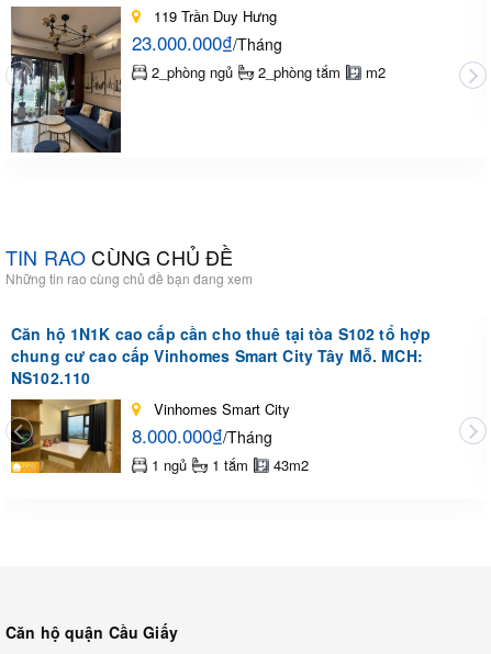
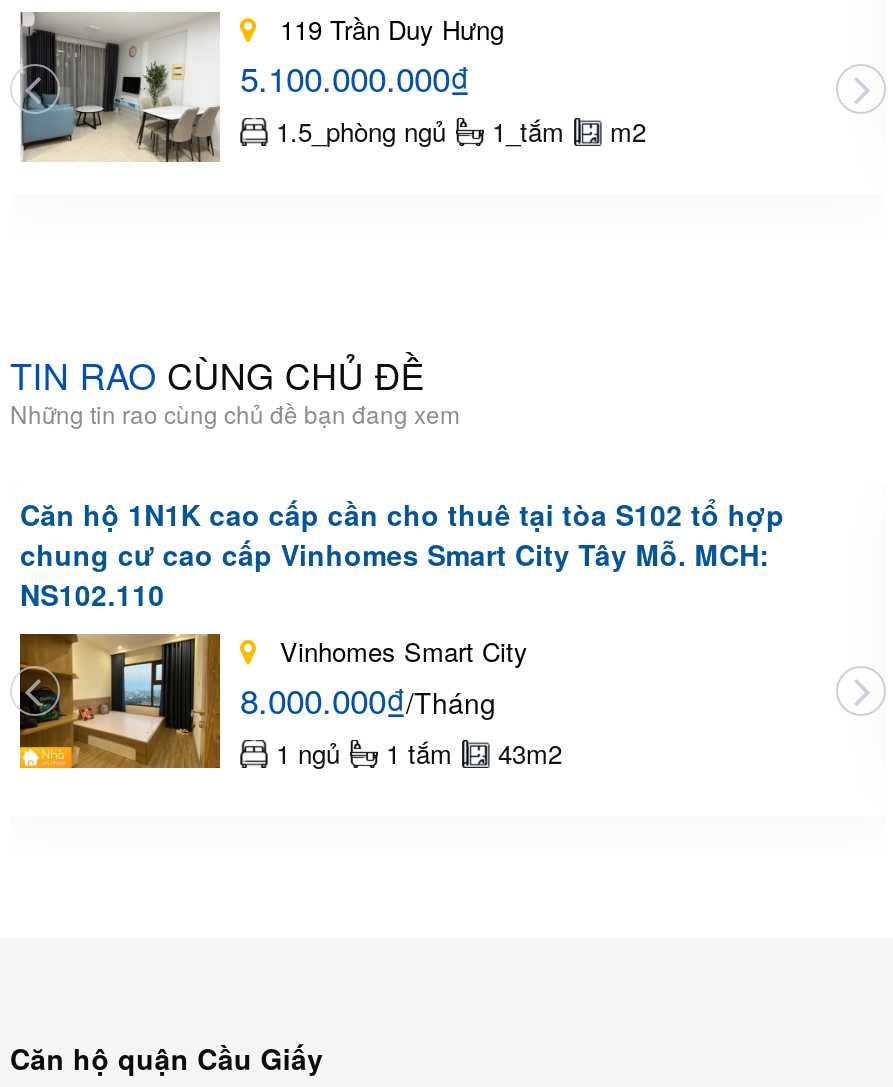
- [image]
- 23.000.000₫/Tháng
- 2_phòng ngủ
- 2_phòng tắm
+ [image]
+ 5.100.000.000₫
+ 1.5_phòng ngủ
+ 1_tắm
